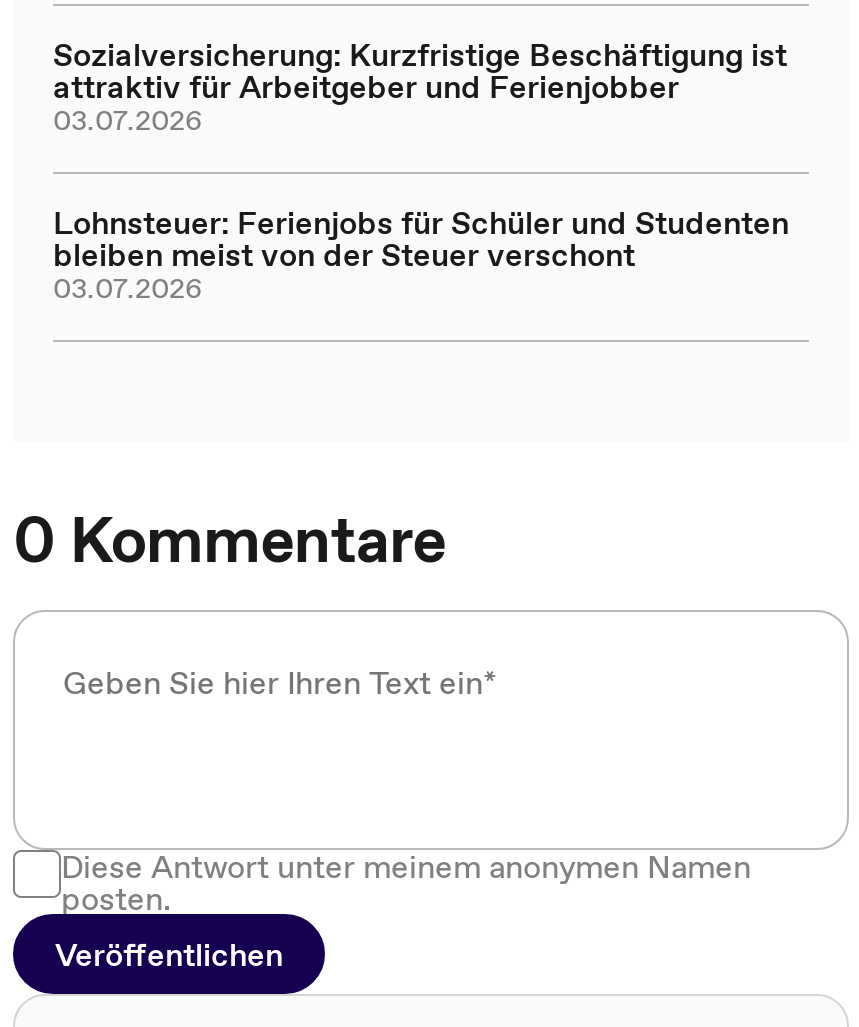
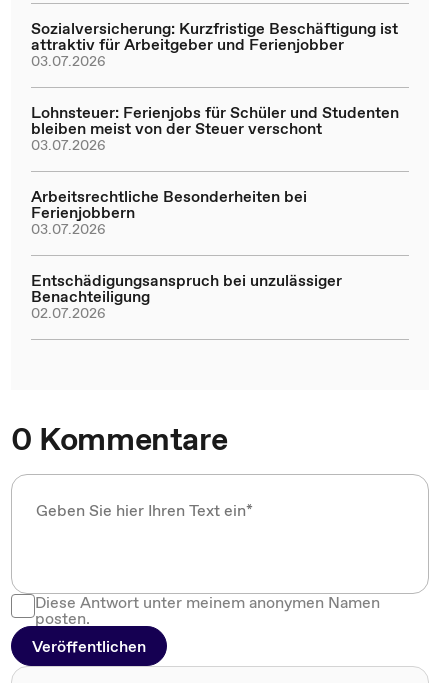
+ Arbeitsrechtliche Besonderheiten bei
+ Ferienjobbern
+ 03.07.2026
+ Entschädigungsanspruch bei unzulässiger
+ Benachteiligung
+ 02.07.2026
